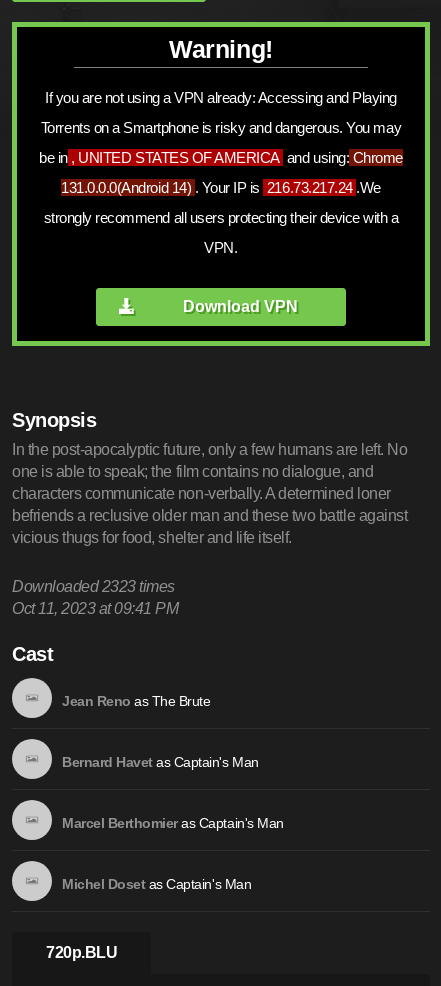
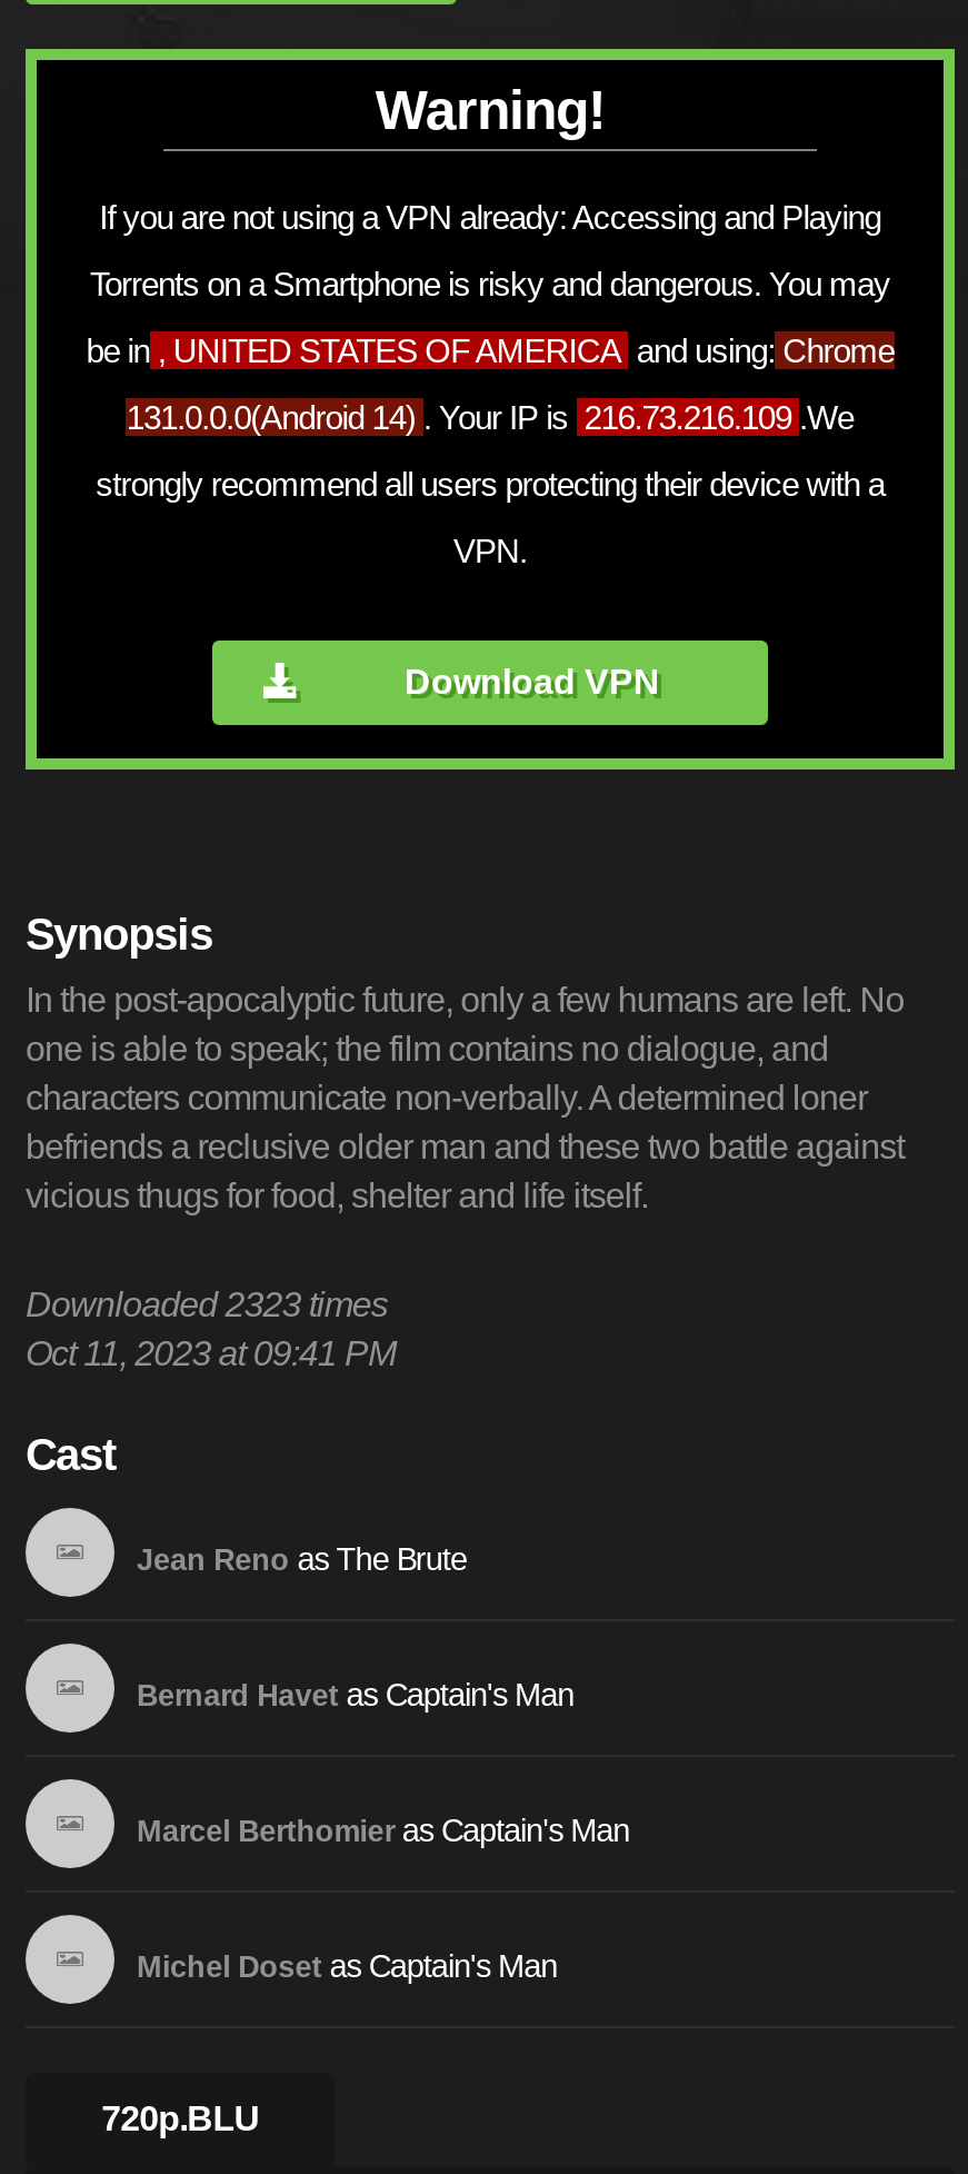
- 131.0.0.0(Android 14). Your IP is 216.73.217.24 .We
+ 131.0.0.0(Android 14). Your IP is 216.73.216.109 .We
